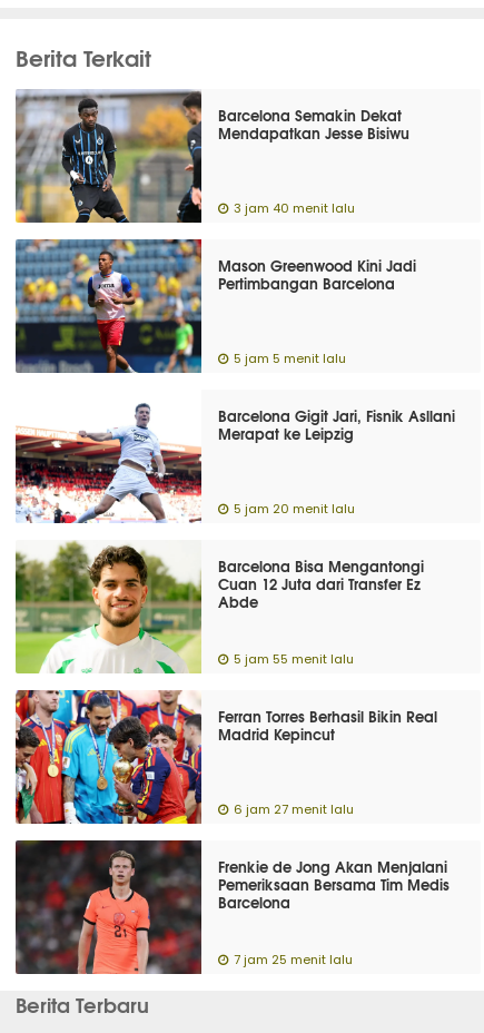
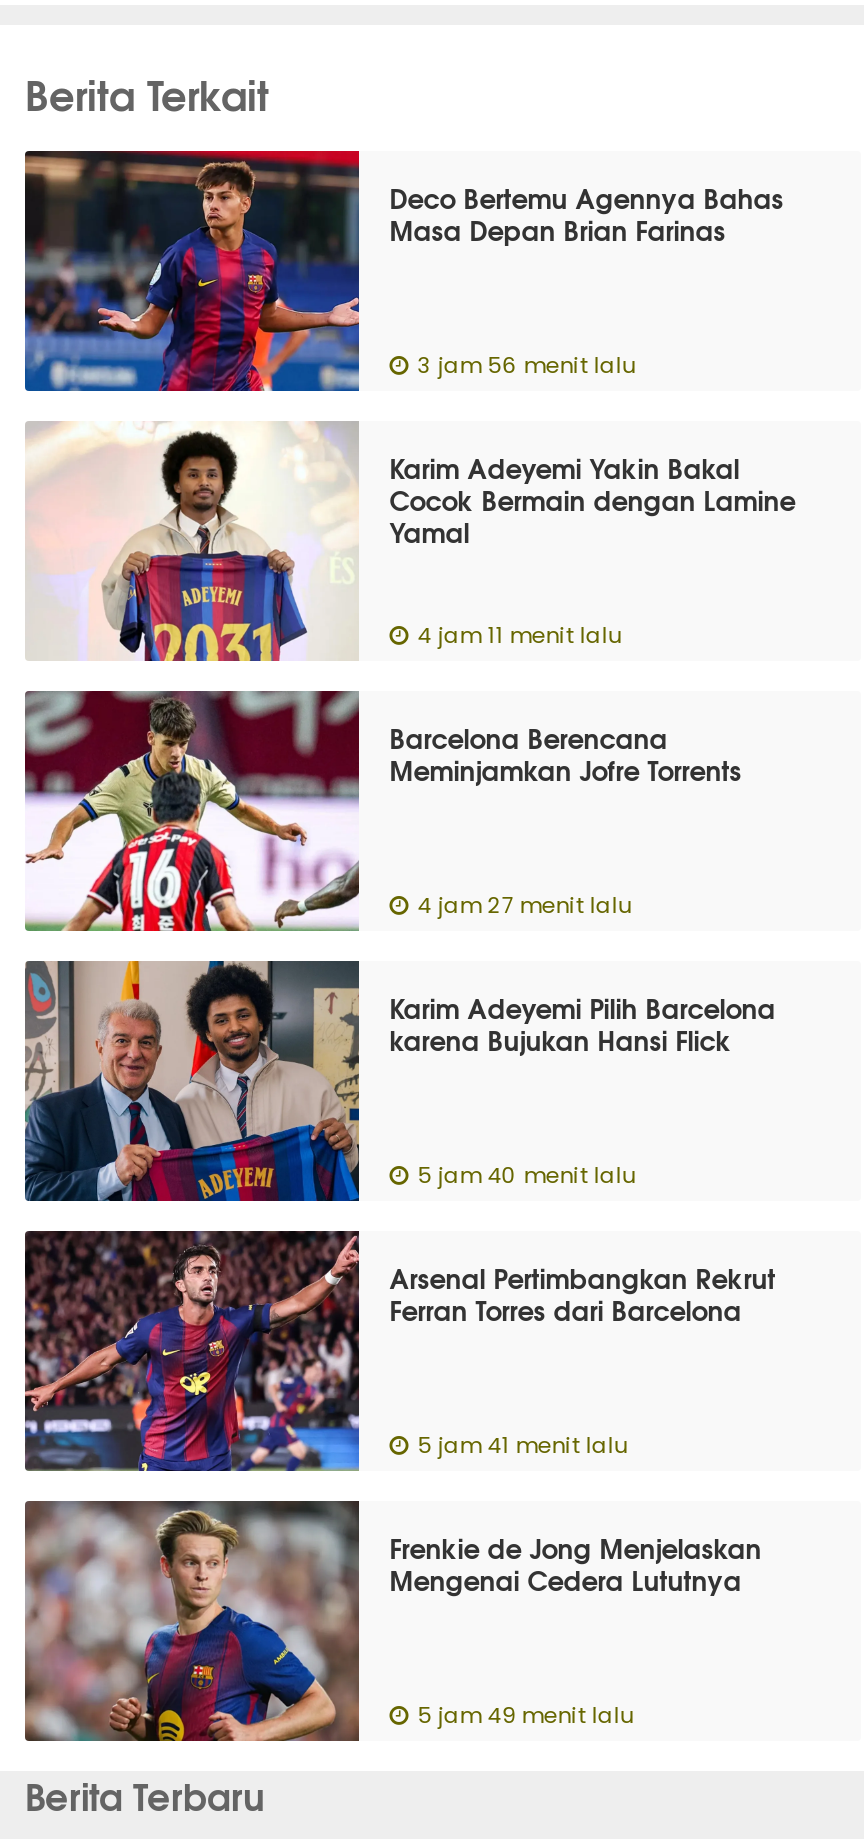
- [image]
- Barcelona Semakin Dekat
- Mendapatkan Jesse Bisiwu
+ [image]
+ Deco Bertemu Agennya Bahas
+ Masa Depan Brian Farinas

- 3 jam 40 menit lalu
+ 3 jam 56 menit lalu

- [image]
- Mason Greenwood Kini Jadi
- Pertimbangan Barcelona
+ [image]
+ Karim Adeyemi Yakin Bakal
+ Cocok Bermain dengan Lamine
+ Yamal

- 5 jam 5 menit lalu
+ 4 jam 11 menit lalu

- [image]
- Barcelona Gigit Jari, Fisnik Asllani
- Merapat ke Leipzig
+ [image]
+ Barcelona Berencana
+ Meminjamkan Jofre Torrents

- 5 jam 20 menit lalu
+ 4 jam 27 menit lalu

- [image]
- Barcelona Bisa Mengantongi
- Cuan 12 Juta dari Transfer Ez
- Abde
+ [image]
+ Karim Adeyemi Pilih Barcelona
+ karena Bujukan Hansi Flick

- 5 jam 55 menit lalu
+ 5 jam 40 menit lalu

- [image]
- Ferran Torres Berhasil Bikin Real
- Madrid Kepincut
+ [image]
+ Arsenal Pertimbangkan Rekrut
+ Ferran Torres dari Barcelona

- 6 jam 27 menit lalu
+ 5 jam 41 menit lalu

- [image]
- Frenkie de Jong Akan Menjalani
- Pemeriksaan Bersama Tim Medis
- Barcelona
+ [image]
+ Frenkie de Jong Menjelaskan
+ Mengenai Cedera Lututnya

- 7 jam 25 menit lalu
+ 5 jam 49 menit lalu
